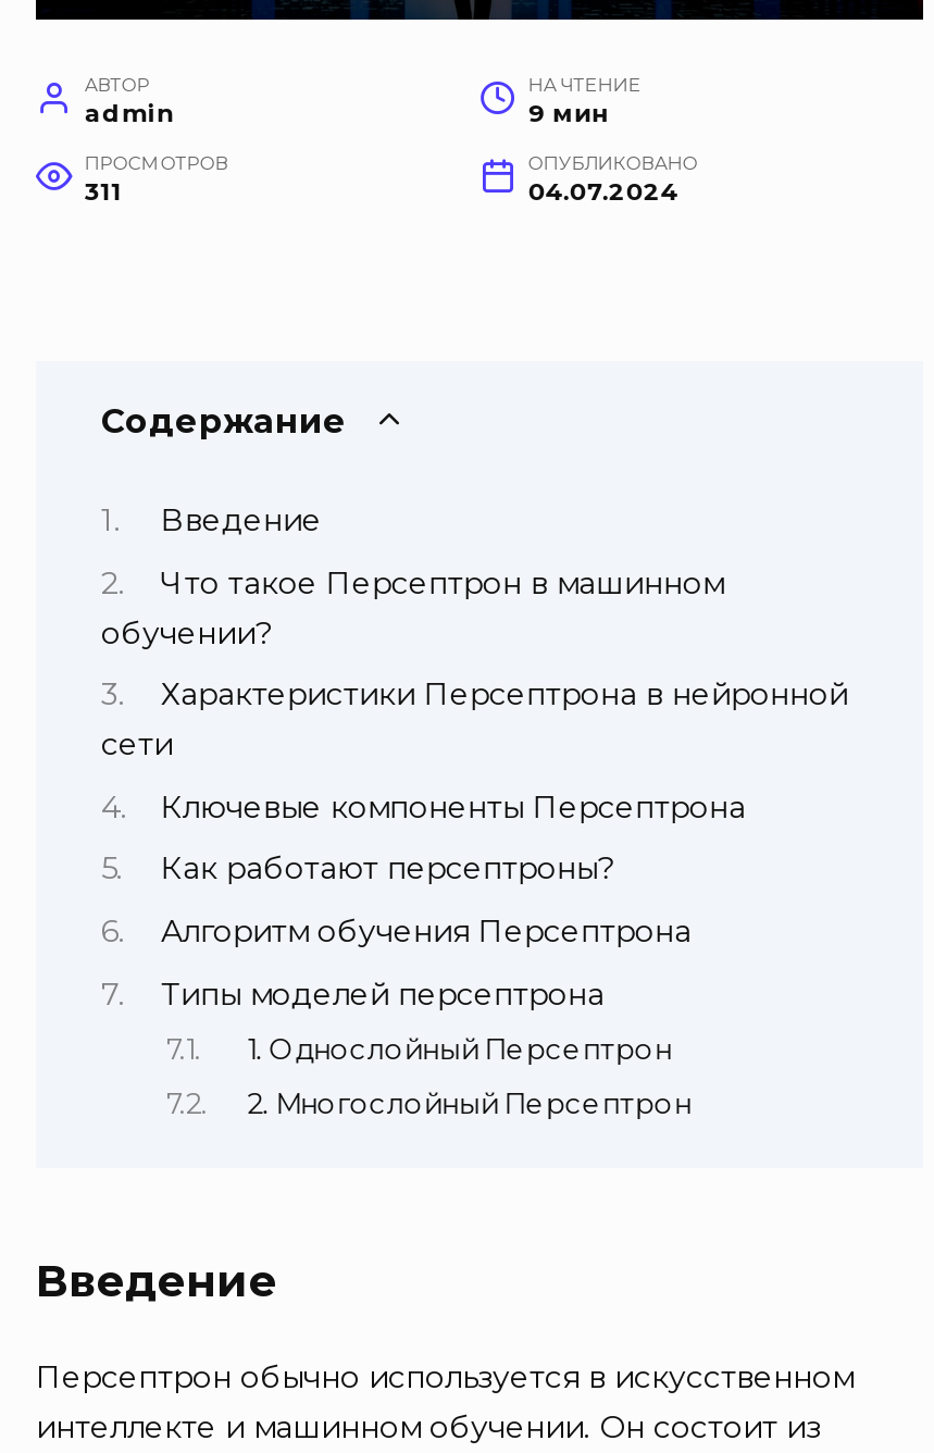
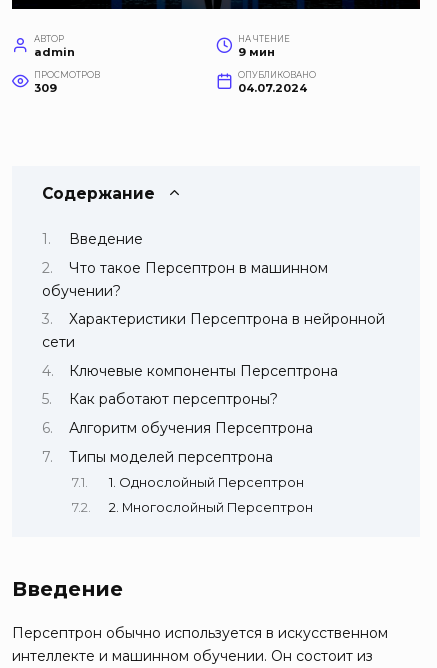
- 311
+ 309
